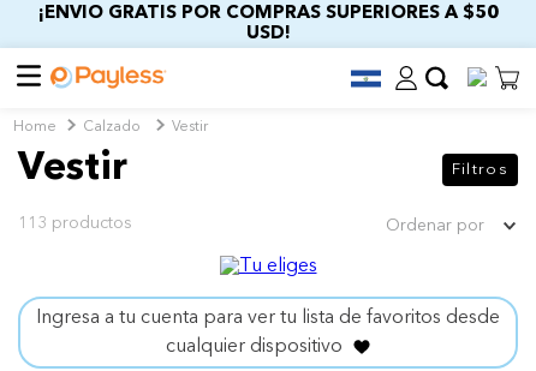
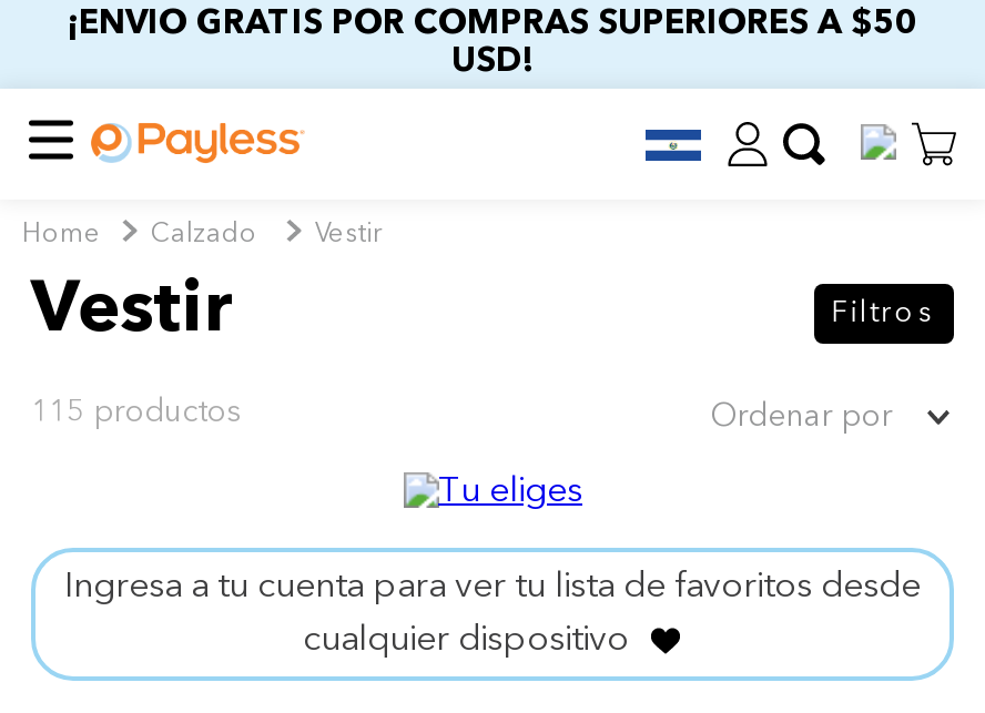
- 113 productos
+ 115 productos
